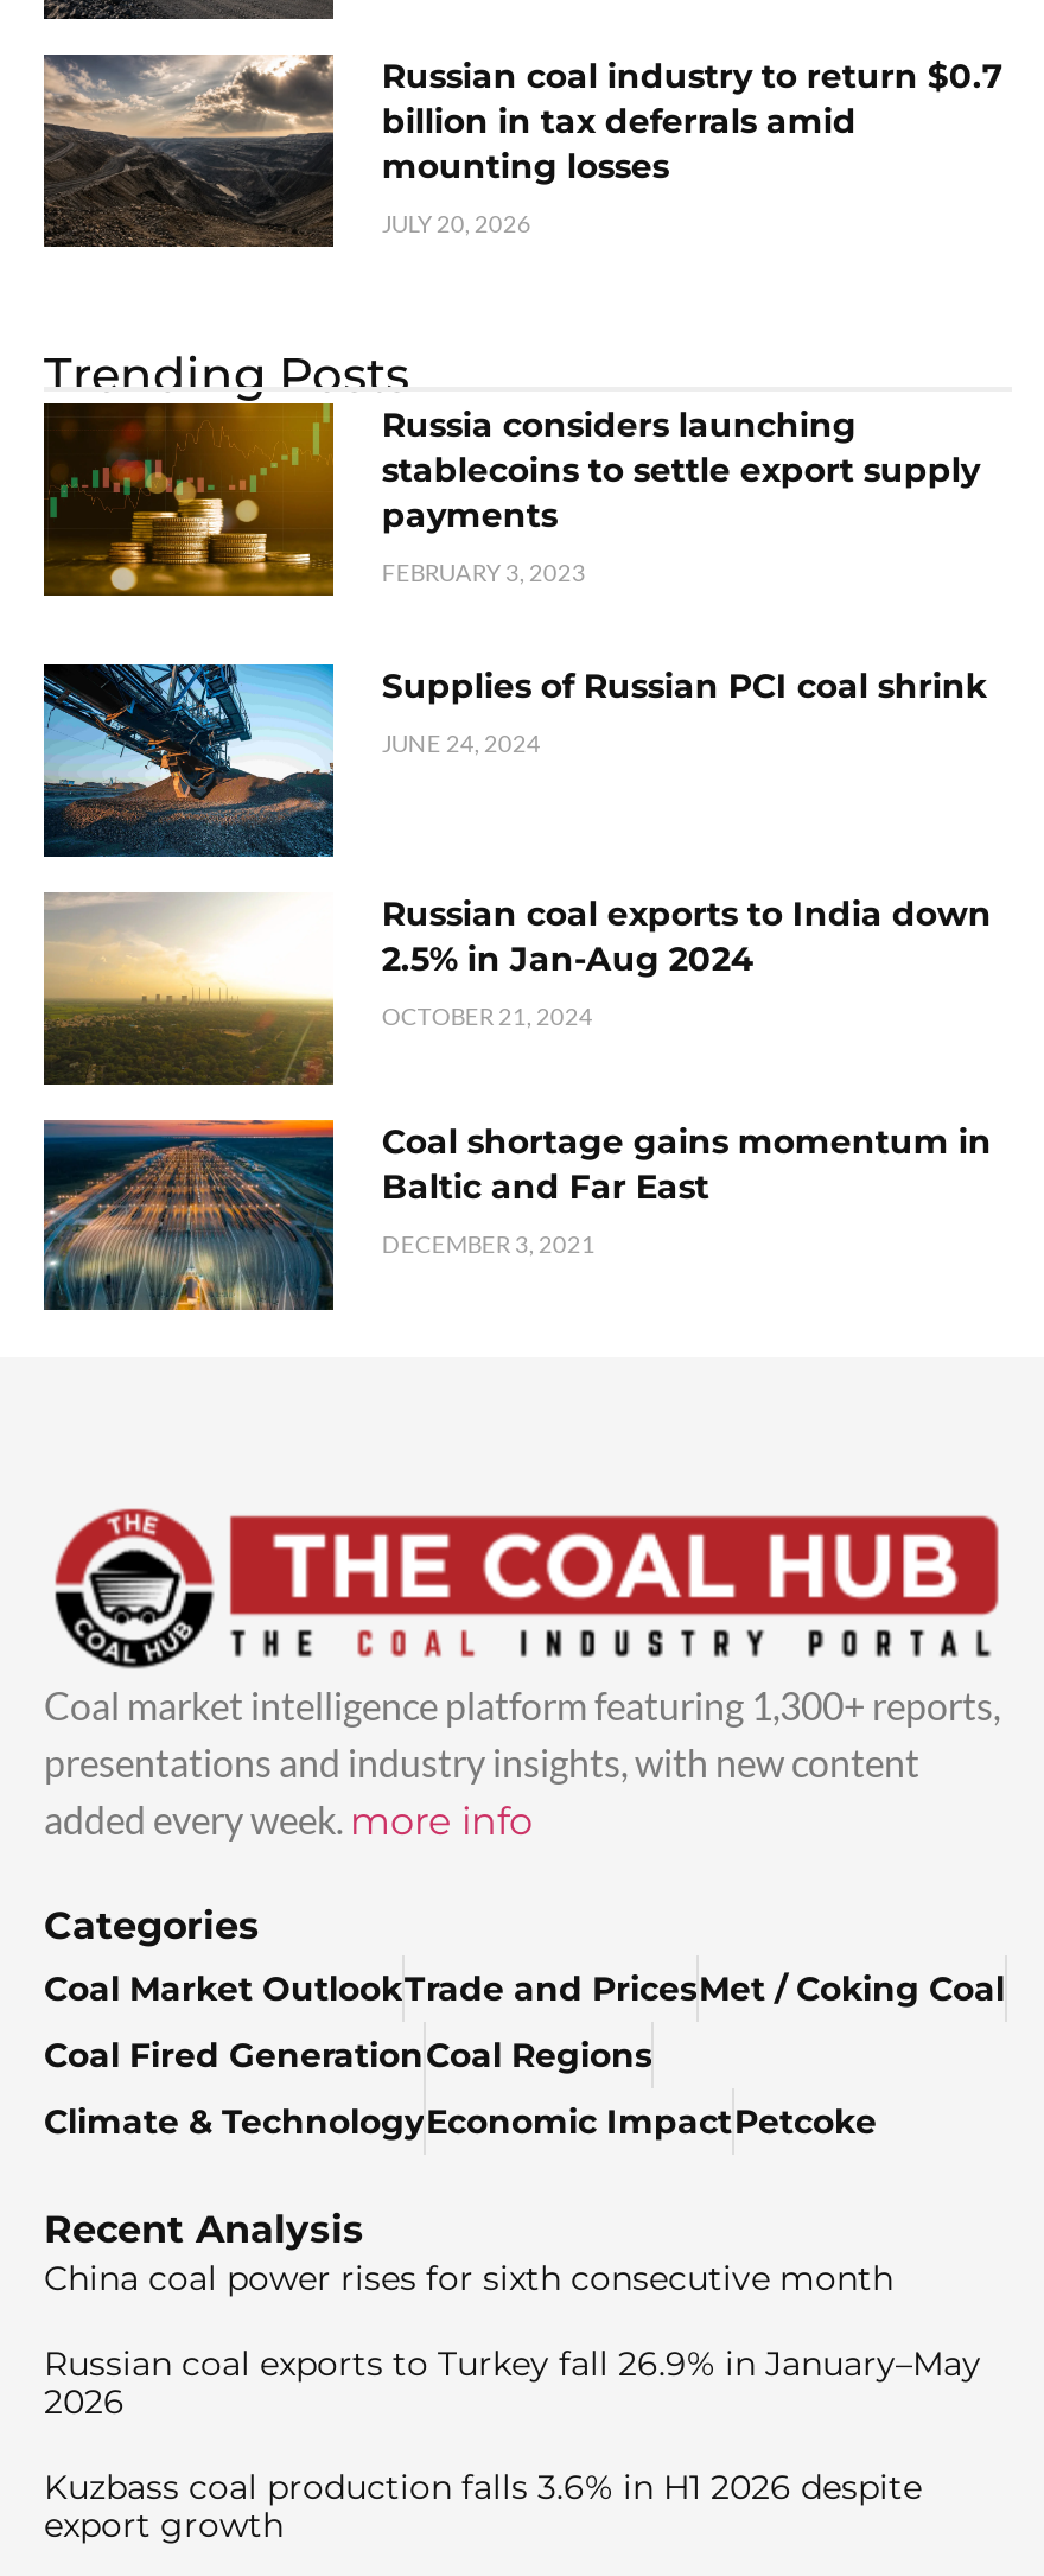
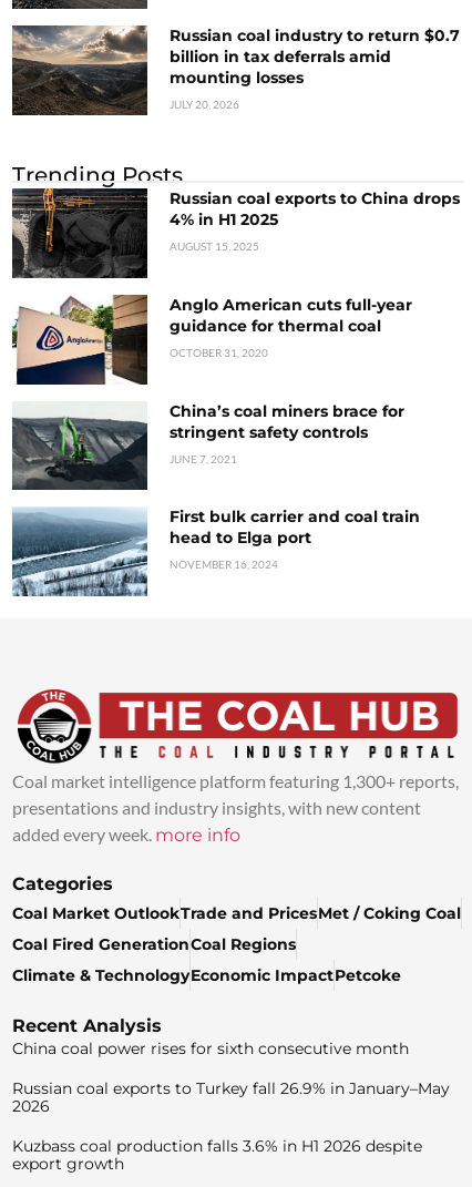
- [image]
- Russia considers launching
- stablecoins to settle export supply
- payments
+ [image]
+ Russian coal exports to China drops
+ 4% in H1 2025

- FEBRUARY 3, 2023
+ AUGUST 15, 2025

- [image]
- Supplies of Russian PCI coal shrink
+ [image]
+ Anglo American cuts full-year
+ guidance for thermal coal

- JUNE 24, 2024
+ OCTOBER 31, 2020

- [image]
- Russian coal exports to India down
- 2.5% in Jan-Aug 2024
+ [image]
+ China’s coal miners brace for
+ stringent safety controls

- OCTOBER 21, 2024
+ JUNE 7, 2021

- [image]
- Coal shortage gains momentum in
- Baltic and Far East
+ [image]
+ First bulk carrier and coal train
+ head to Elga port

- DECEMBER 3, 2021
+ NOVEMBER 16, 2024
